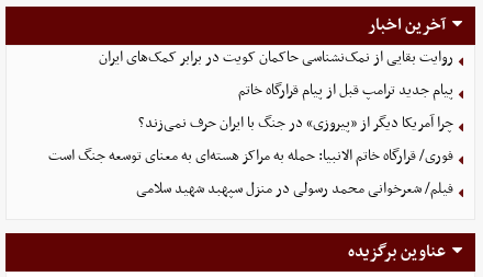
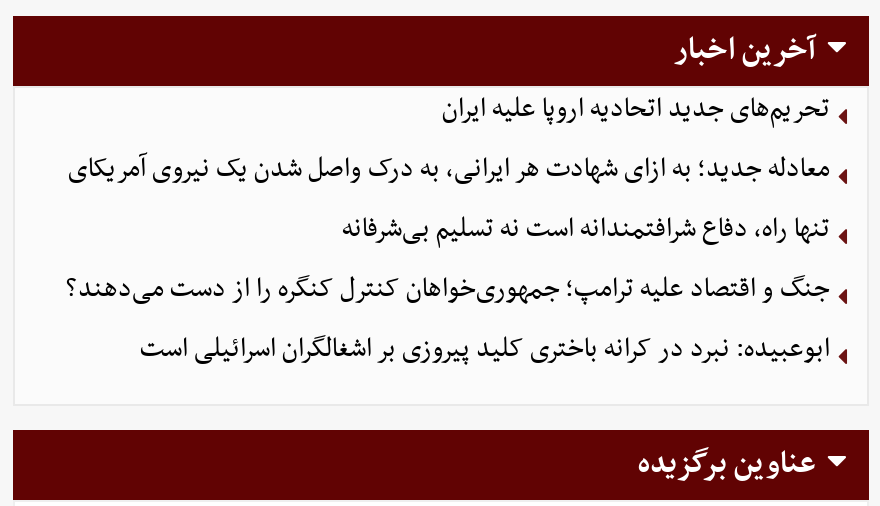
- روایت بقایی از نمک‌نشناسی حاکمان کویت در برابر کمک‌های ایران
- پیام جدید ترامپ قبل از پیام قرارگاه خاتم
- چرا آمریکا دیگر از «پیروزی» در جنگ با ایران حرف نمی‌زند؟
- فوری/ قرارگاه خاتم الانبیا: حمله به مراکز هسته‌ای به معنای توسعه جنگ است
- فیلم/ شعرخوانی محمد رسولی در منزل سپهبد شهید سلامی
+ تحریم‌های جدید اتحادیه اروپا علیه ایران
+ معادله جدید؛ به ازای شهادت هر ایرانی، به درک واصل شدن یک نیروی آمریکای
+ تنها راه، دفاع شرافتمندانه است نه تسلیم بی‌شرفانه
+ جنگ و اقتصاد علیه ترامپ؛ جمهوری‌خواهان کنترل کنگره را از دست می‌دهند؟
+ ابوعبیده: نبرد در کرانه باختری کلید پیروزی بر اشغالگران اسرائیلی است
